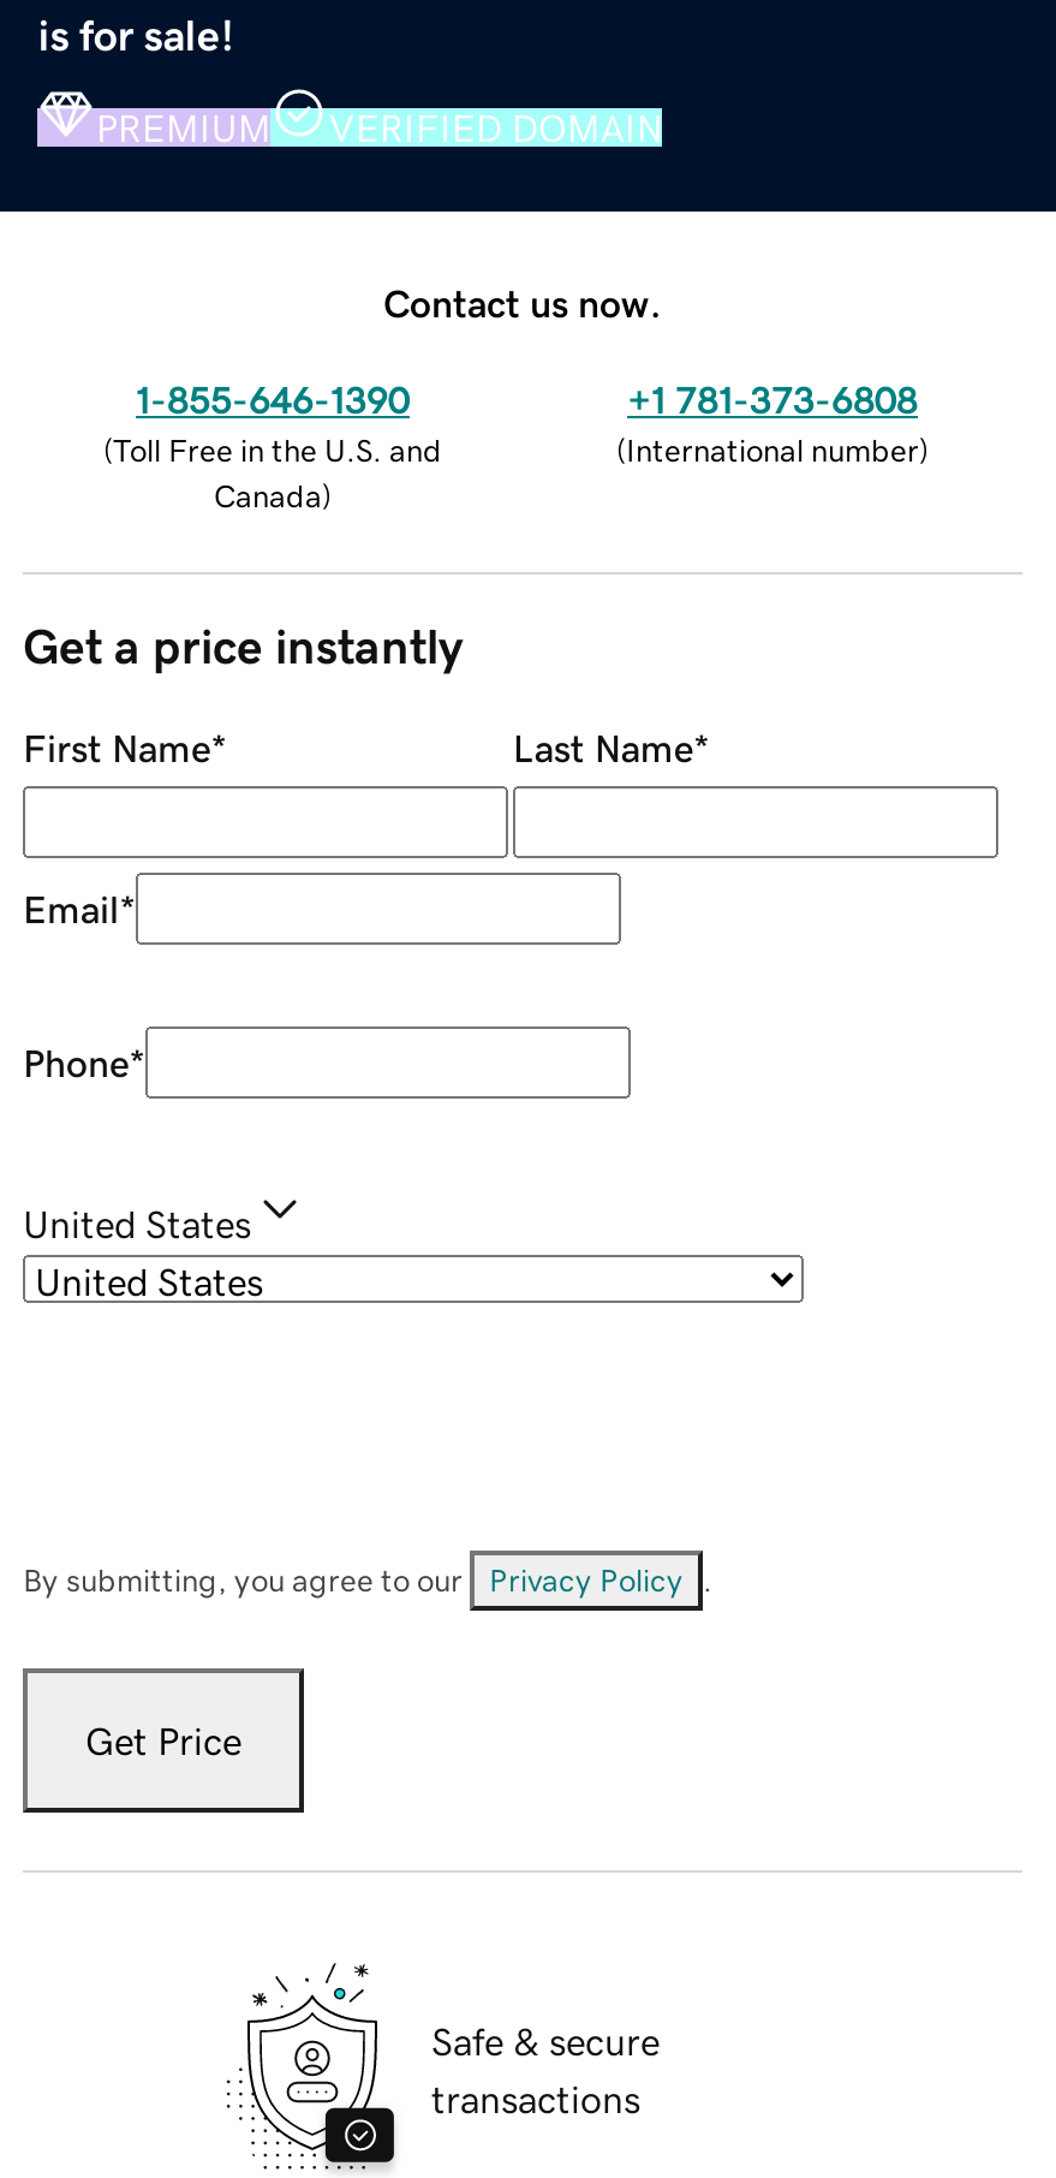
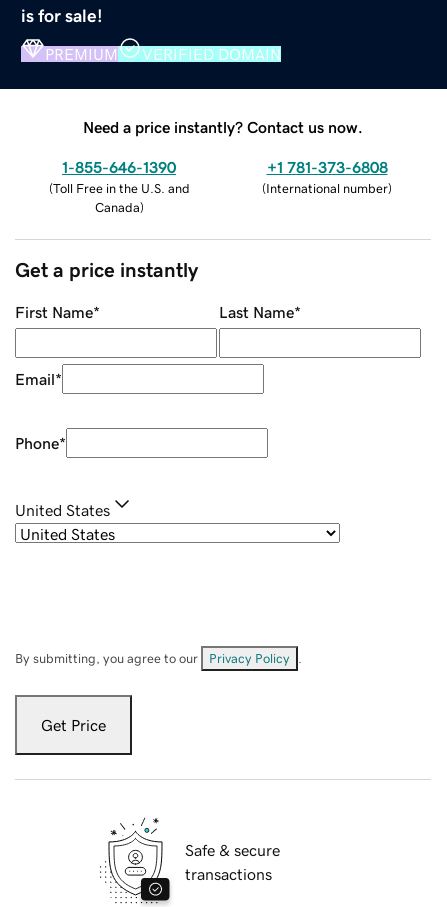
- Contact us now.
+ Need a price instantly? Contact us now.
